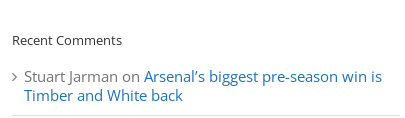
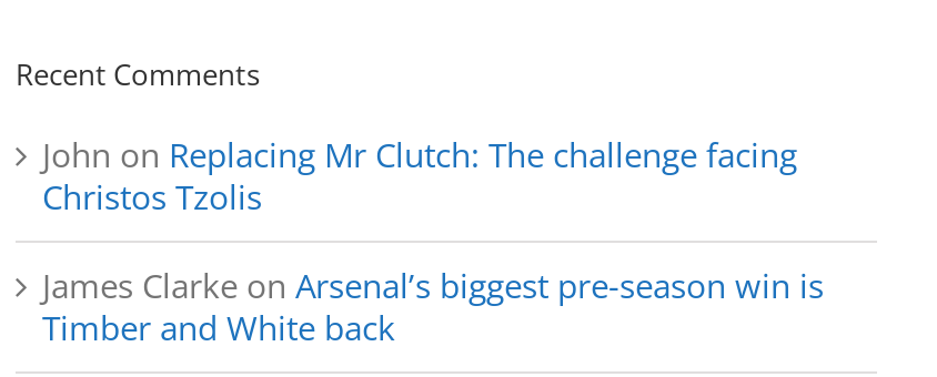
- Stuart Jarman on Arsenal’s biggest pre-season win is
+ John on Replacing Mr Clutch: The challenge facing
+ Christos Tzolis
+ James Clarke on Arsenal’s biggest pre-season win is
